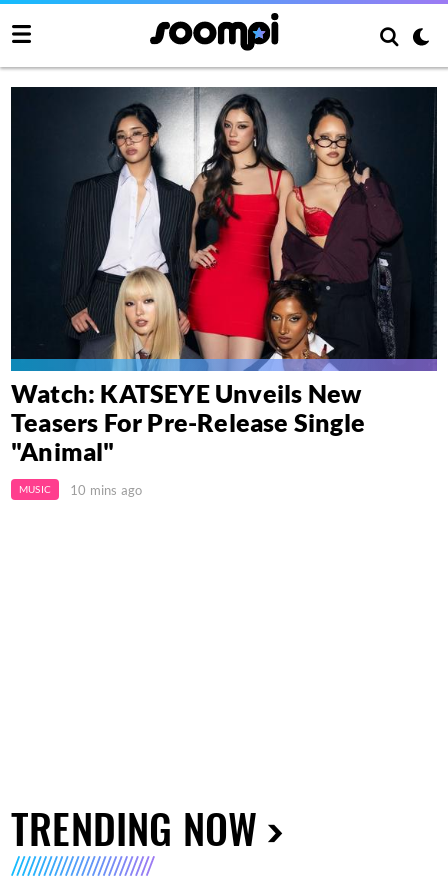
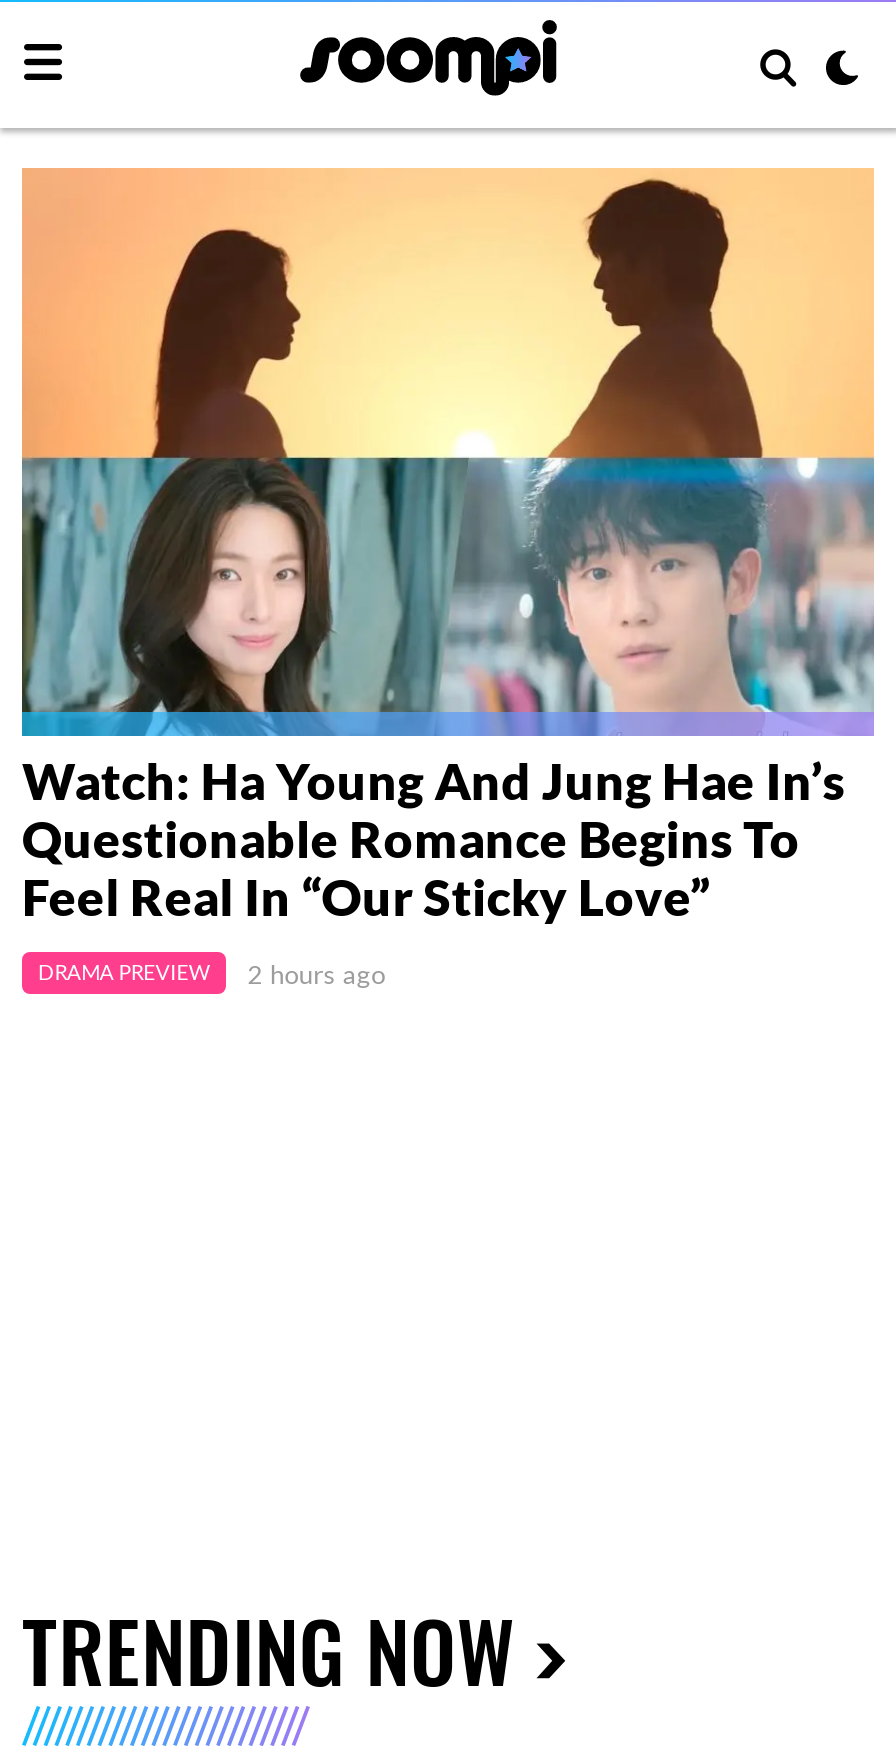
- [image]
- Watch: KATSEYE Unveils New
- Teasers For Pre-Release Single
- "Animal"
+ [image]
+ Watch: Ha Young And Jung Hae In’s
+ Questionable Romance Begins To
+ Feel Real In “Our Sticky Love”

- MUSIC
- 10 mins ago
+ DRAMA PREVIEW
+ 2 hours ago
